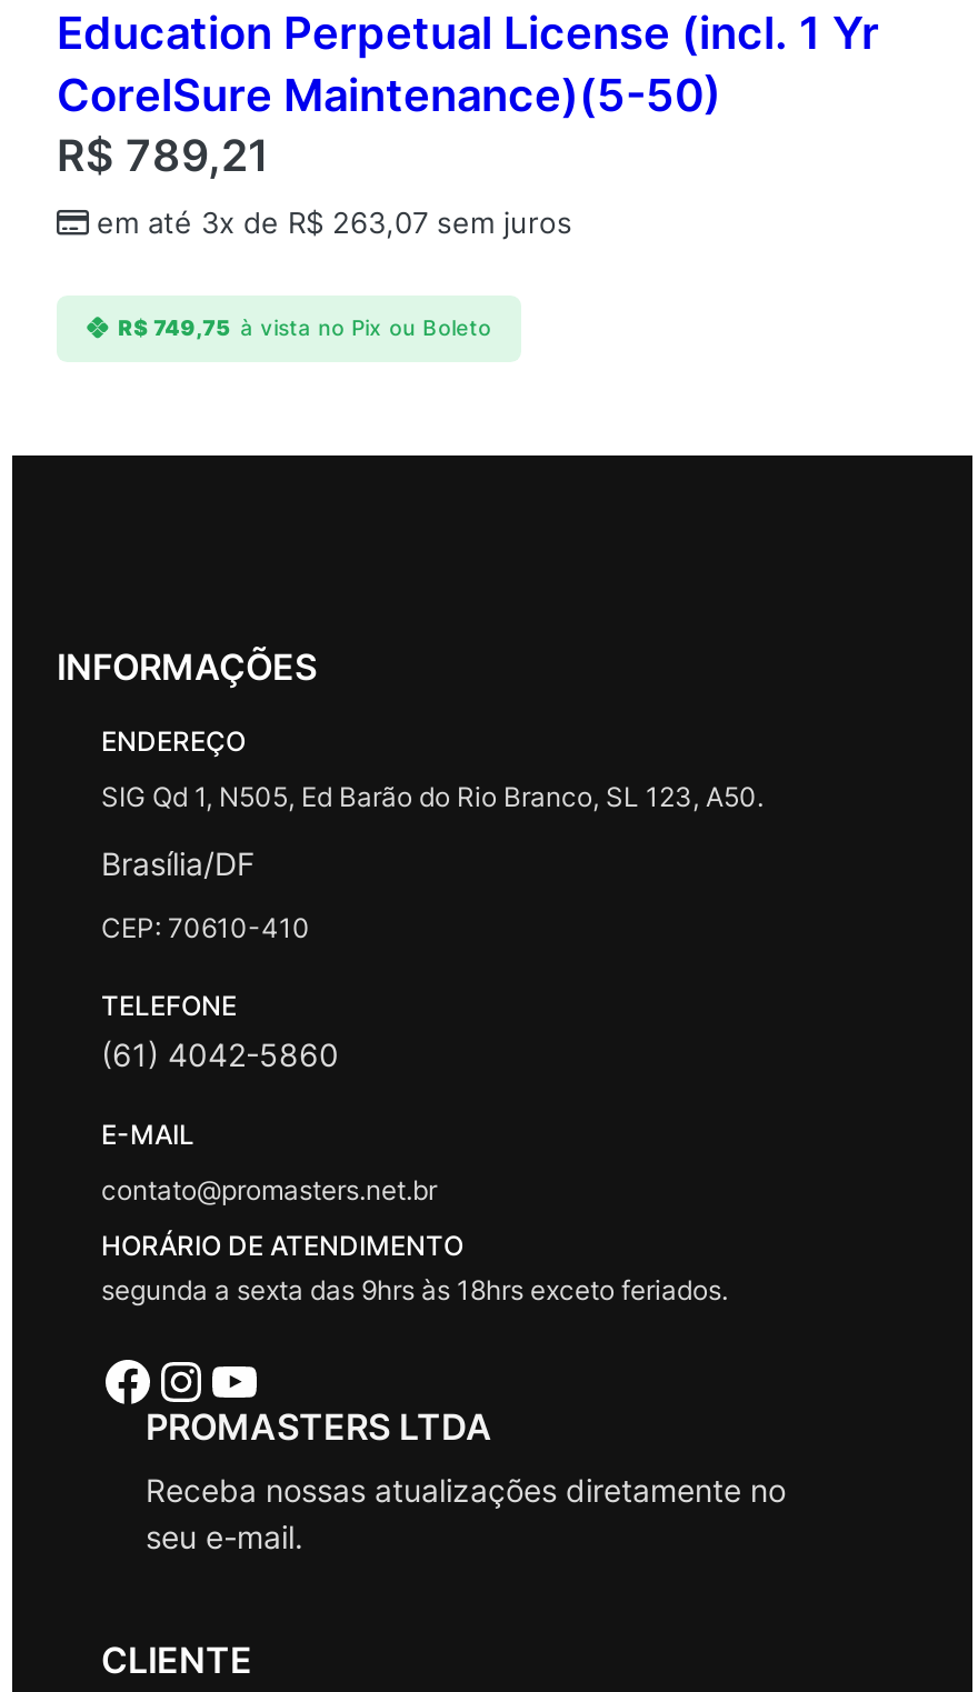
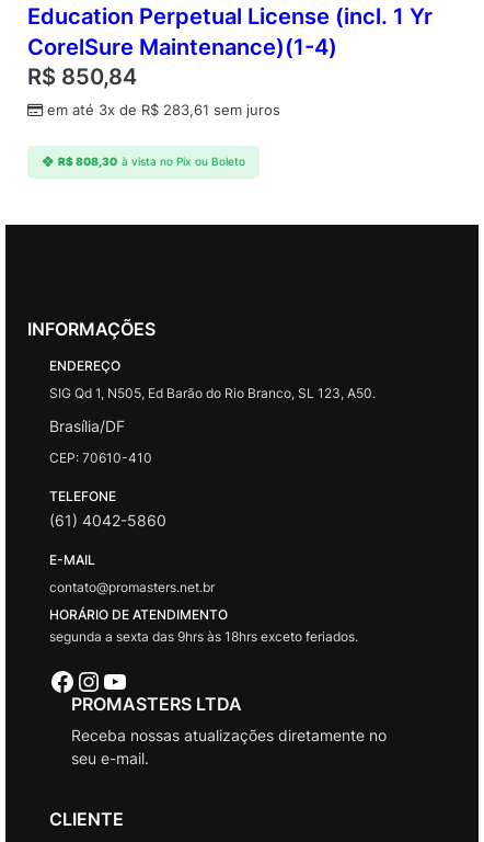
- CorelSure Maintenance)(5-50)
- R$789,21
+ CorelSure Maintenance)(1-4)
+ R$850,84

- em até 3x de R$263,07 sem juros
+ em até 3x de R$283,61 sem juros

- R$749,75 à vista no Pix ou Boleto
+ R$808,30 à vista no Pix ou Boleto
